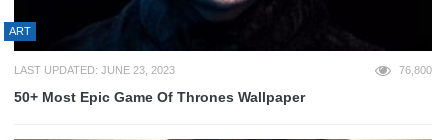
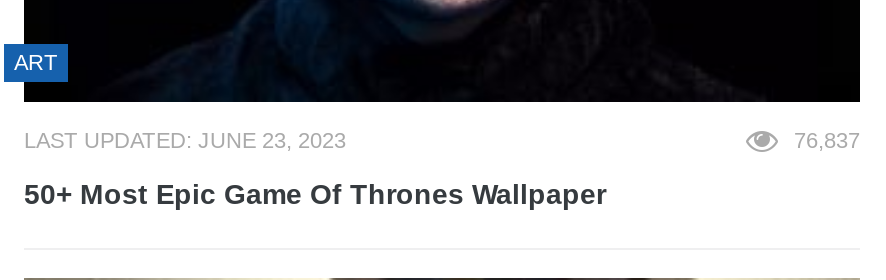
- 76,800
+ 76,837
